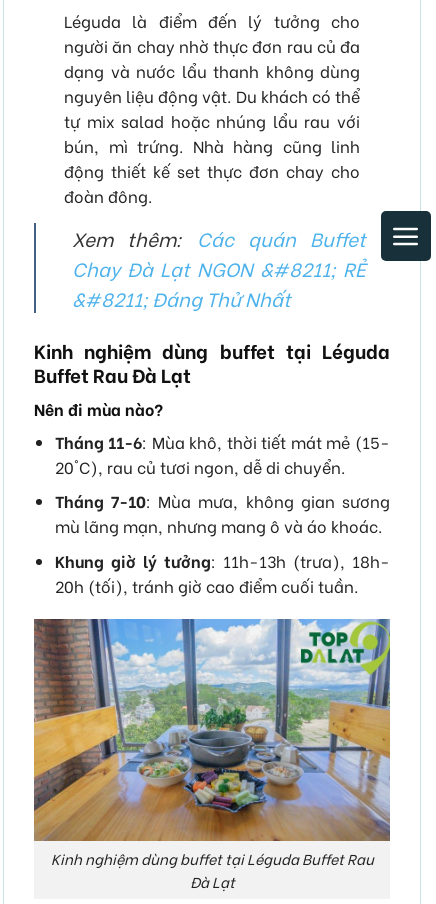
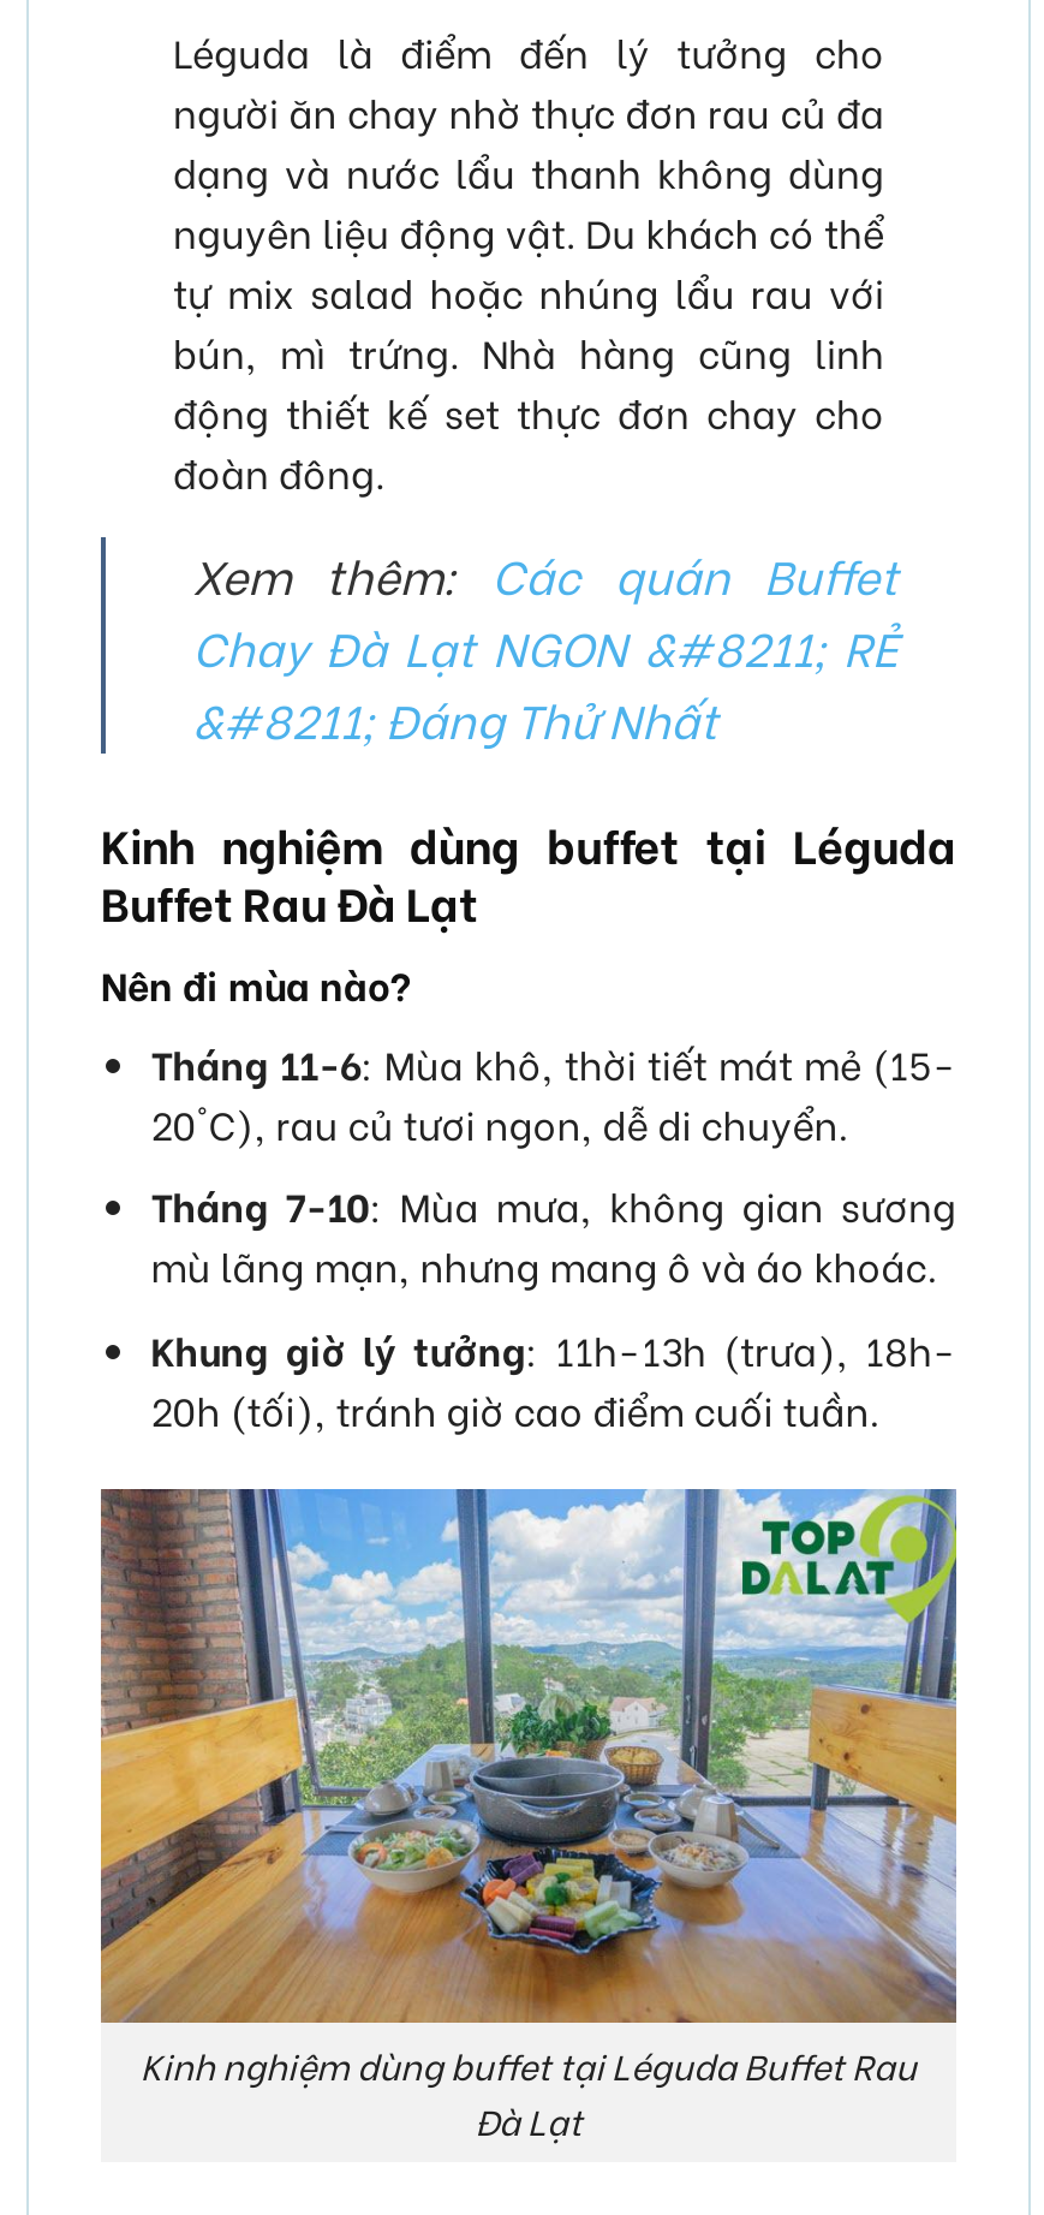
- [image]
